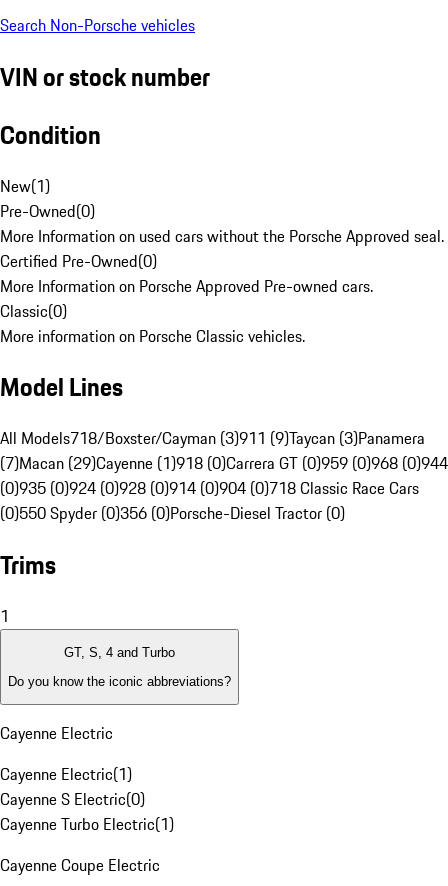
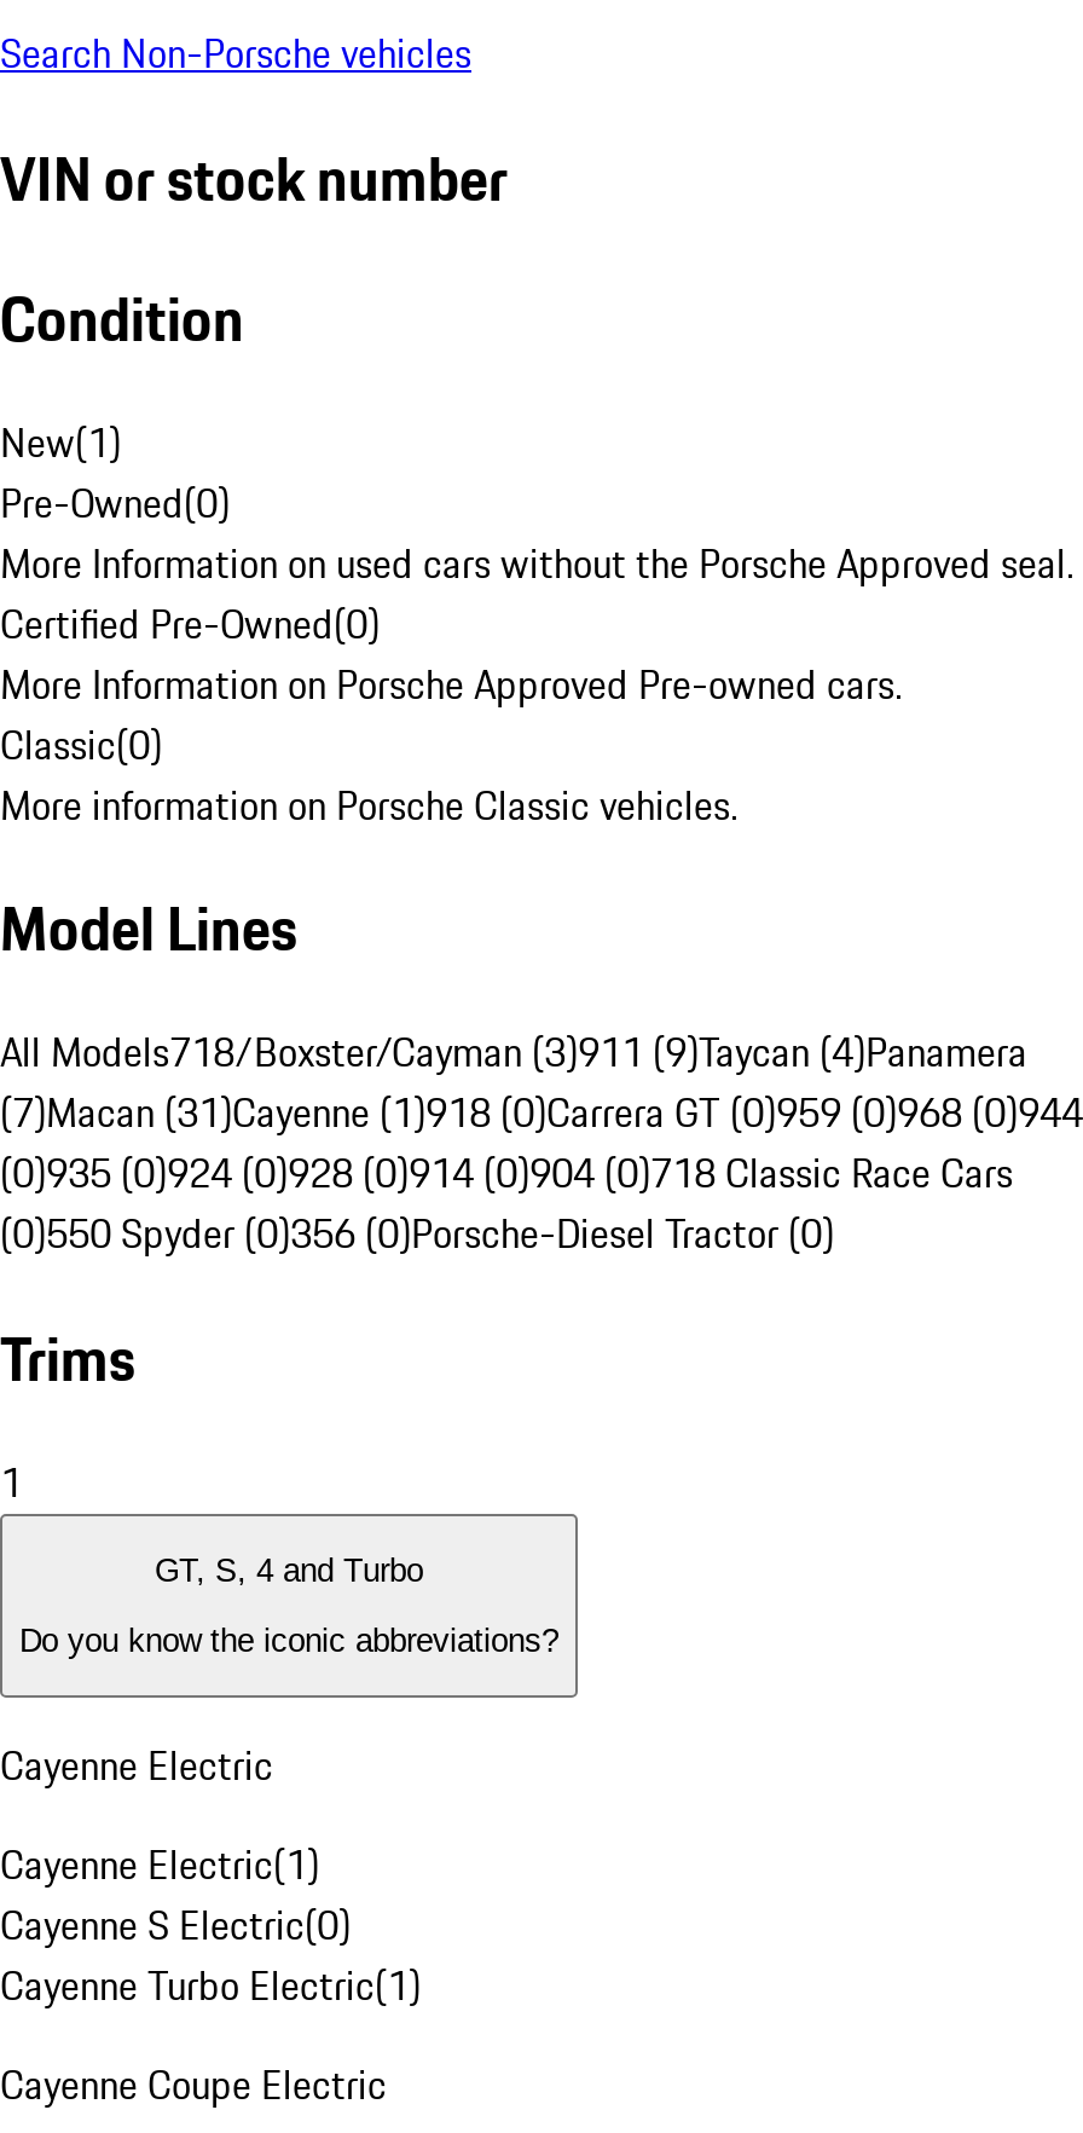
- All Models718/Boxster/Cayman (3)911 (9)Taycan (3)Panamera
+ All Models718/Boxster/Cayman (3)911 (9)Taycan (4)Panamera

- (7)Macan (29)Cayenne (1)918 (0)Carrera GT (0)959 (0)968 (0)944
+ (7)Macan (31)Cayenne (1)918 (0)Carrera GT (0)959 (0)968 (0)944
